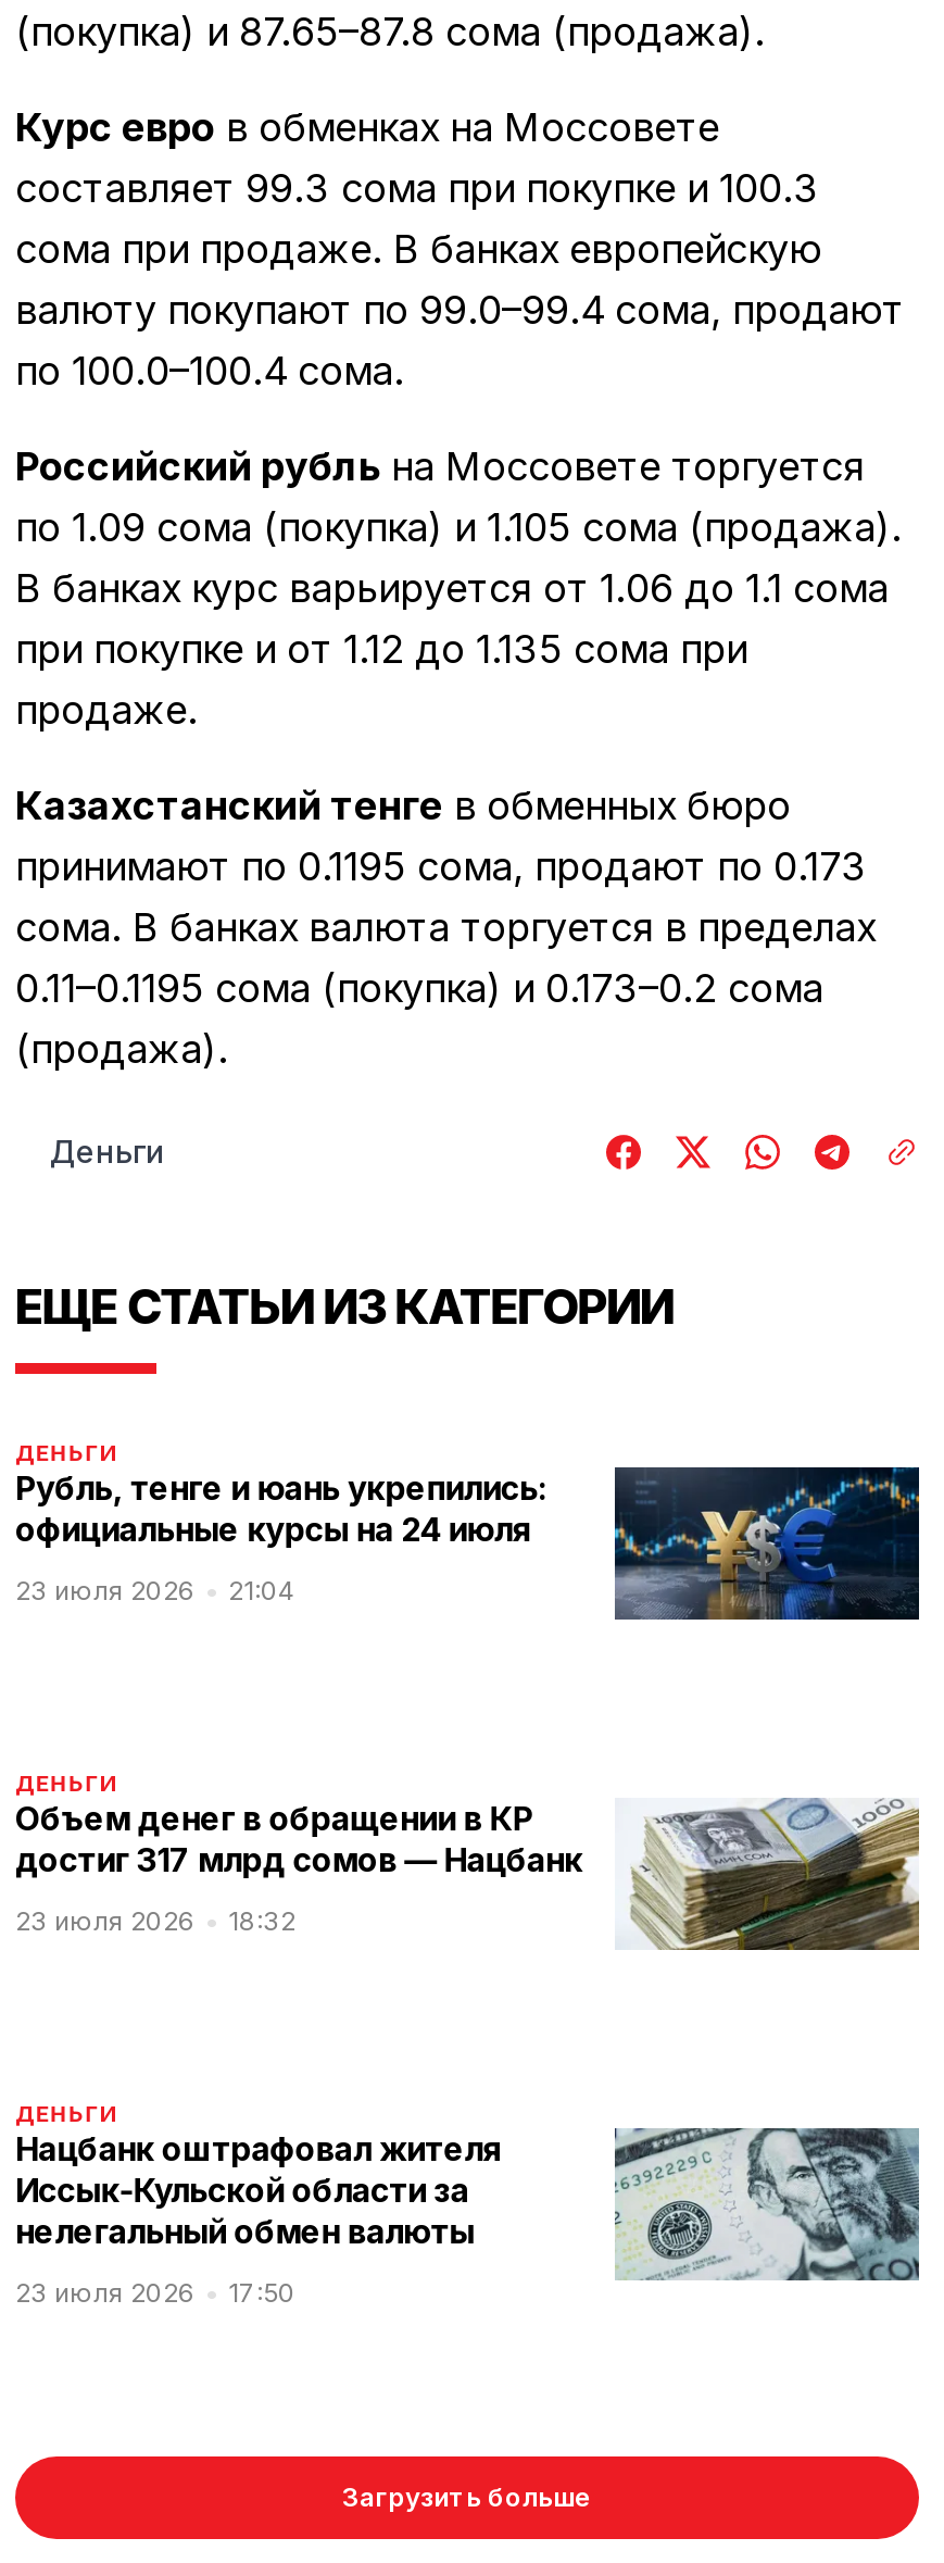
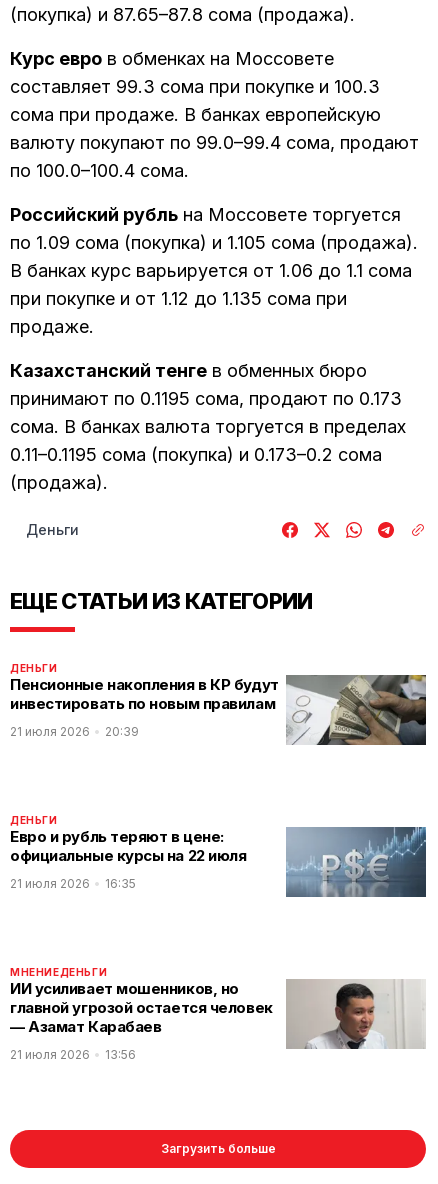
- [image]
- Рубль, тенге и юань укрепились:
- официальные курсы на 24 июля
+ [image]
+ Пенсионные накопления в КР будут
+ инвестировать по новым правилам

- 23 июля 2026
- 21:04
+ 21 июля 2026
+ 20:39

- [image]
- Объем денег в обращении в КР
- достиг 317 млрд сомов — Нацбанк
+ [image]
+ Евро и рубль теряют в цене:
+ официальные курсы на 22 июля

- 23 июля 2026
- 18:32
+ 21 июля 2026
+ 16:35

- ДЕНЬГИ
- Нацбанк оштрафовал жителя
- Иссык-Кульской области за
- нелегальный обмен валюты
+ МНЕНИЕДЕНЬГИ
+ ИИ усиливает мошенников, но
+ главной угрозой остается человек
+ — Азамат Карабаев

- [image]
+ [image]

- 23 июля 2026
- 17:50
+ 21 июля 2026
+ 13:56
